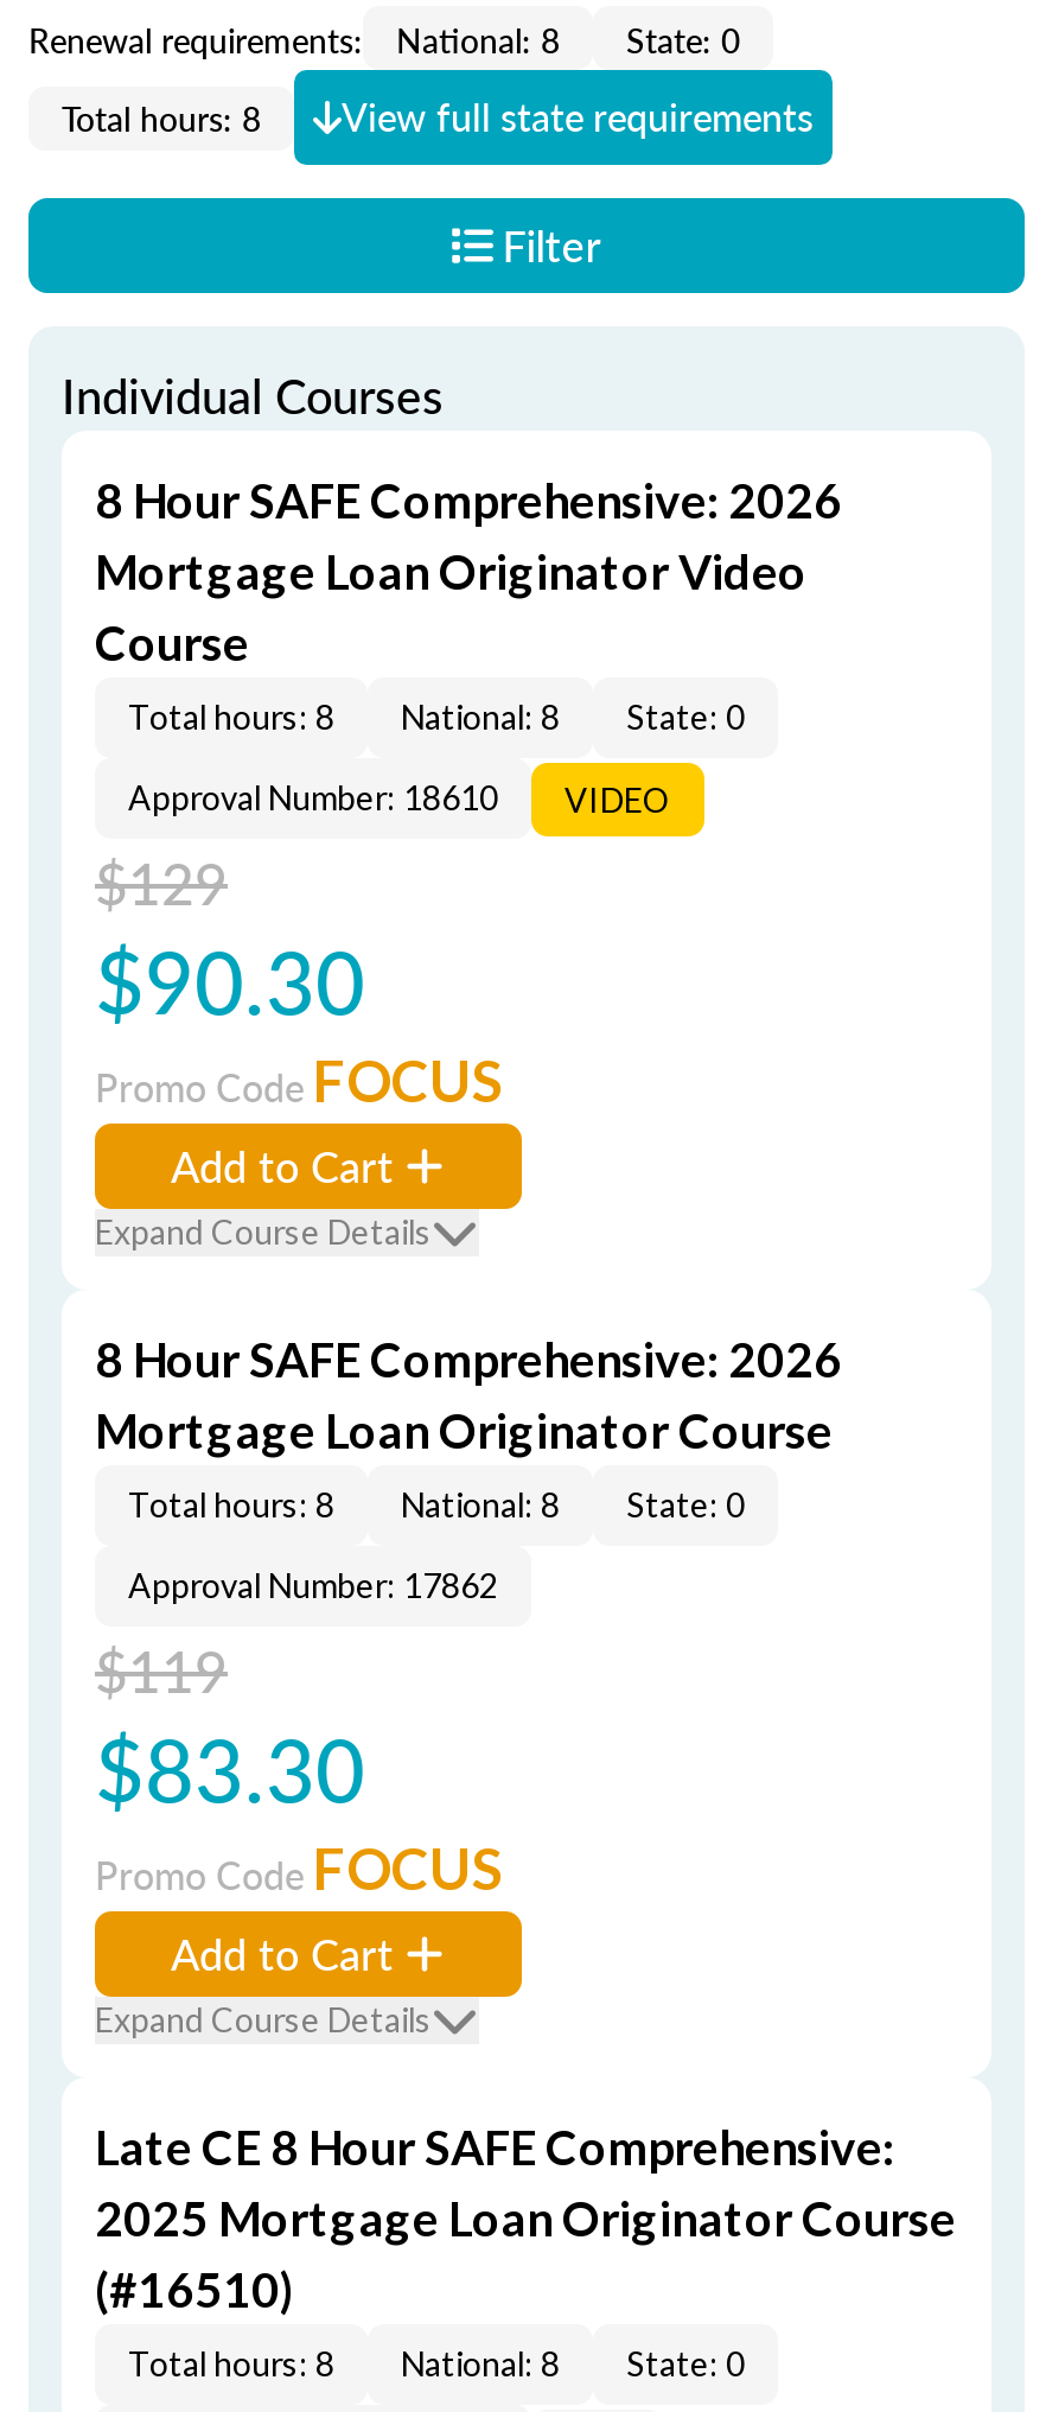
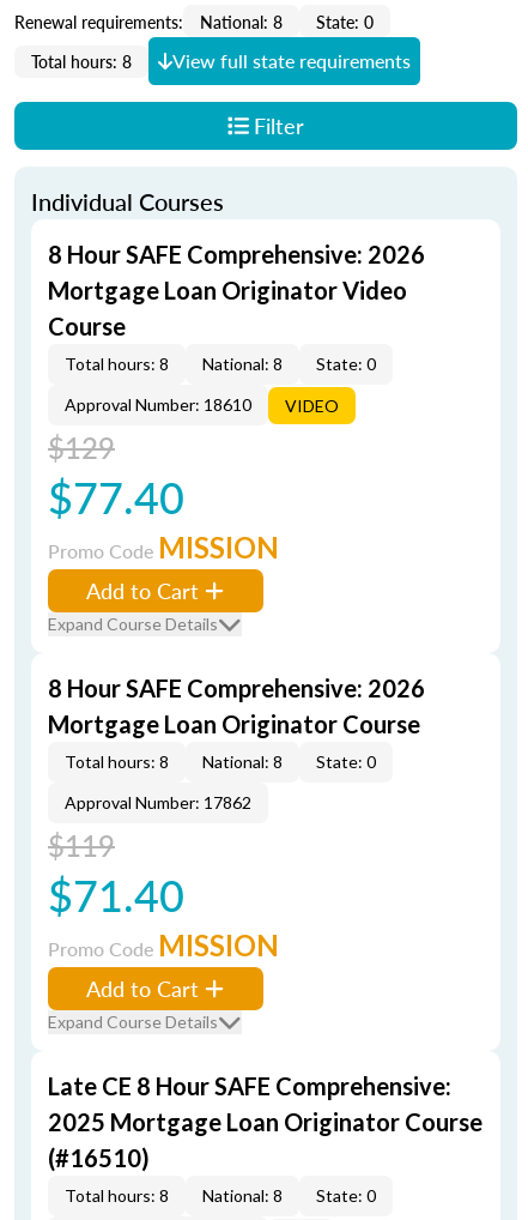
- $90.30
+ $77.40

- Promo Code FOCUS
+ Promo Code MISSION

- $83.30
+ $71.40

- Promo Code FOCUS
+ Promo Code MISSION
